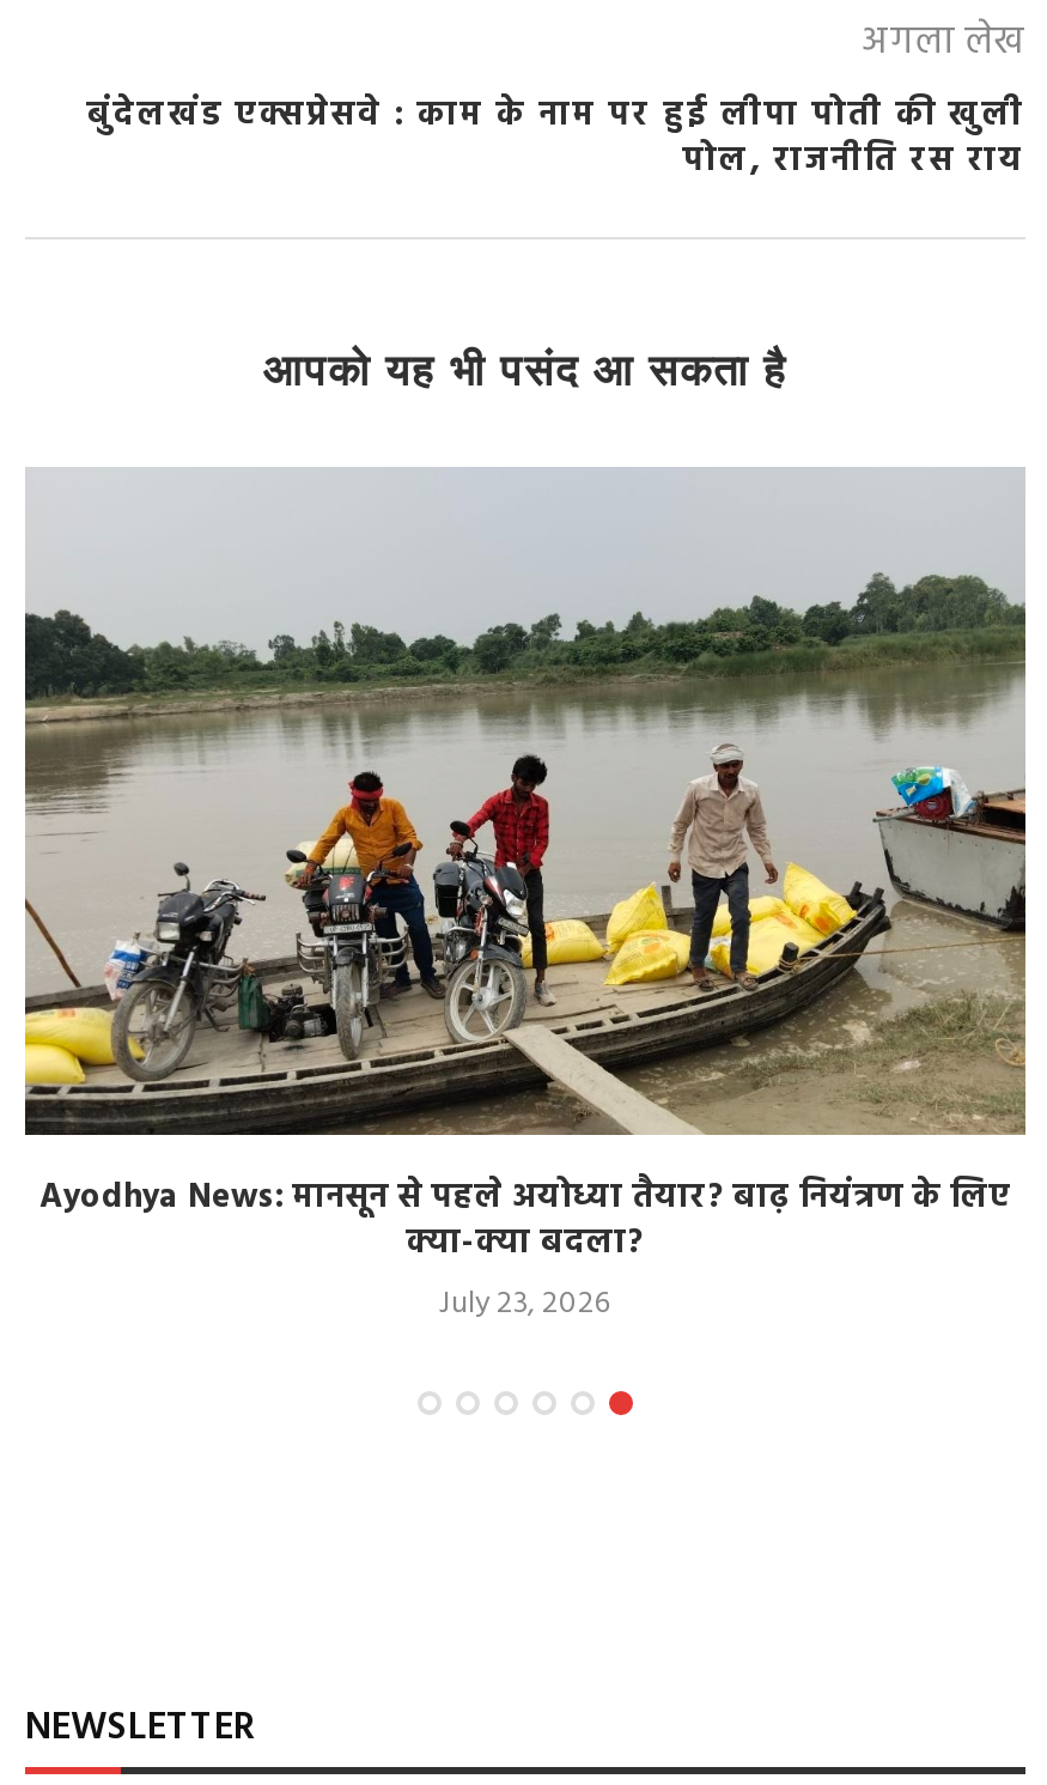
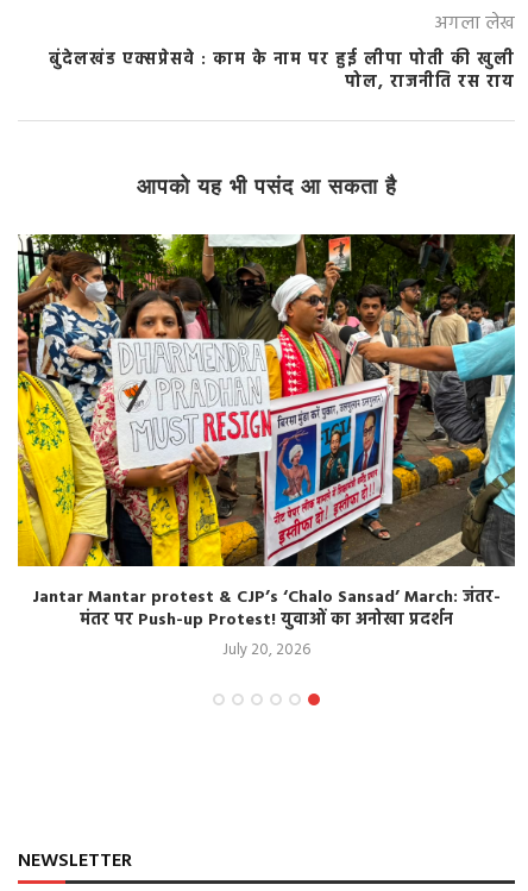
- [image]
- Ayodhya News: मानसून से पहले अयोध्या तैयार? बाढ़ नियंत्रण के लिए
- क्या-क्या बदला?
- July 23, 2026
+ [image]
+ Jantar Mantar protest & CJP’s ‘Chalo Sansad’ March: जंतर-
+ मंतर पर Push-up Protest! युवाओं का अनोखा प्रदर्शन
+ July 20, 2026
